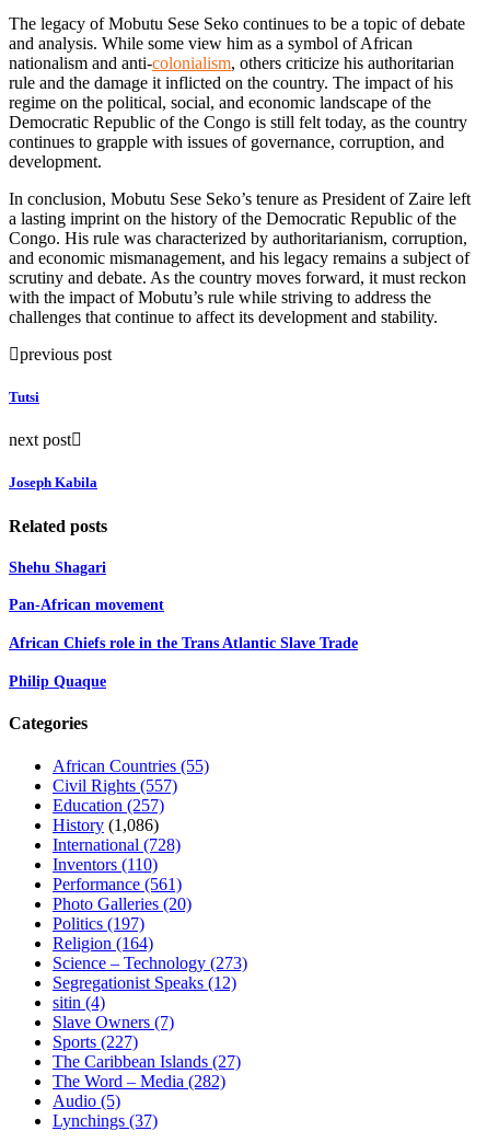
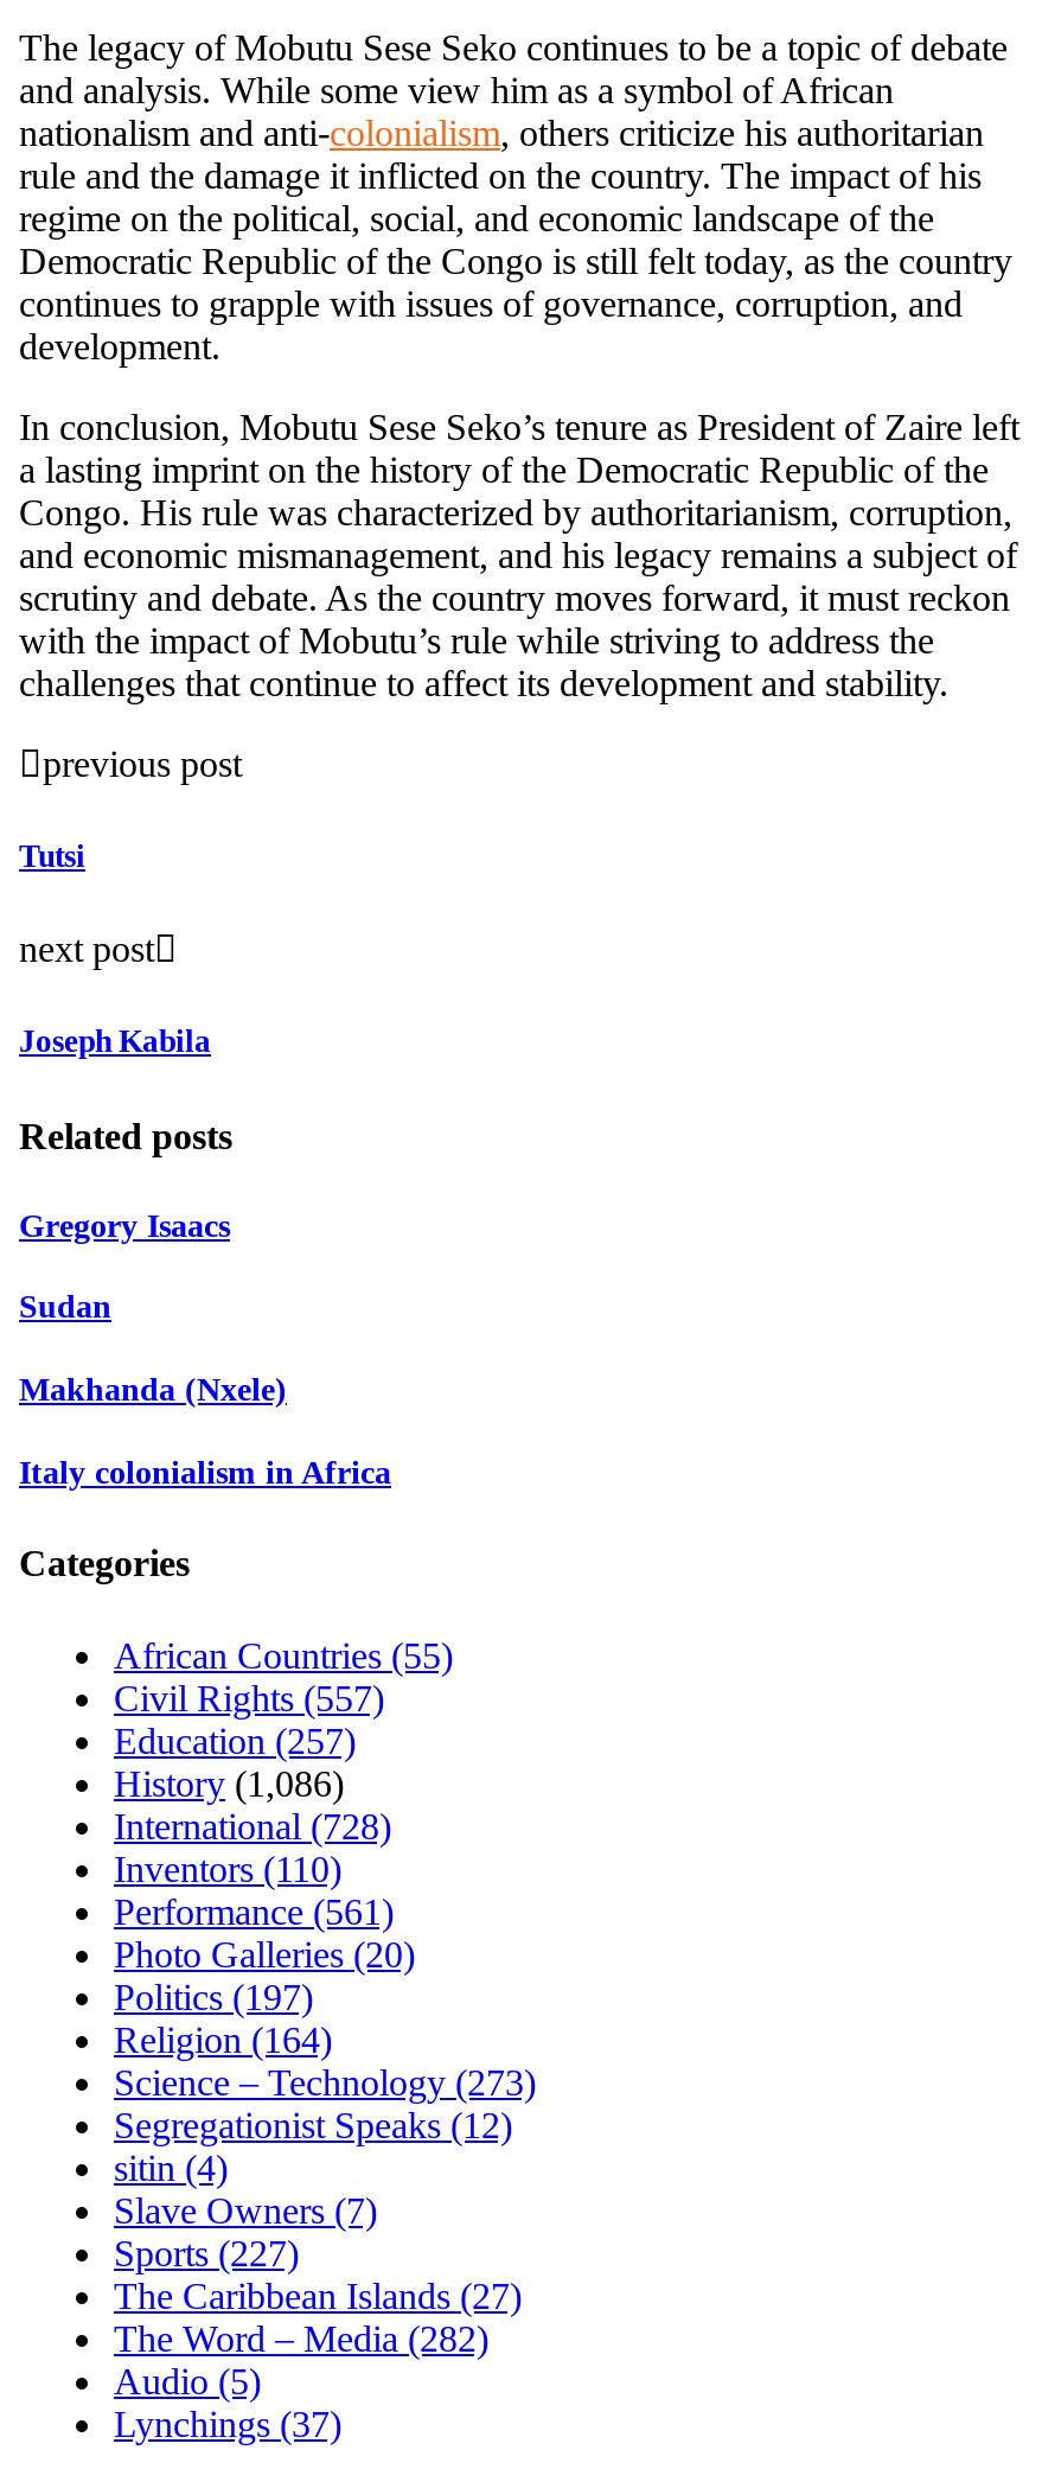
- Shehu Shagari
+ Gregory Isaacs

- Pan-African movement
+ Sudan

- African Chiefs role in the Trans Atlantic Slave Trade
+ Makhanda (Nxele)

- Philip Quaque
+ Italy colonialism in Africa
